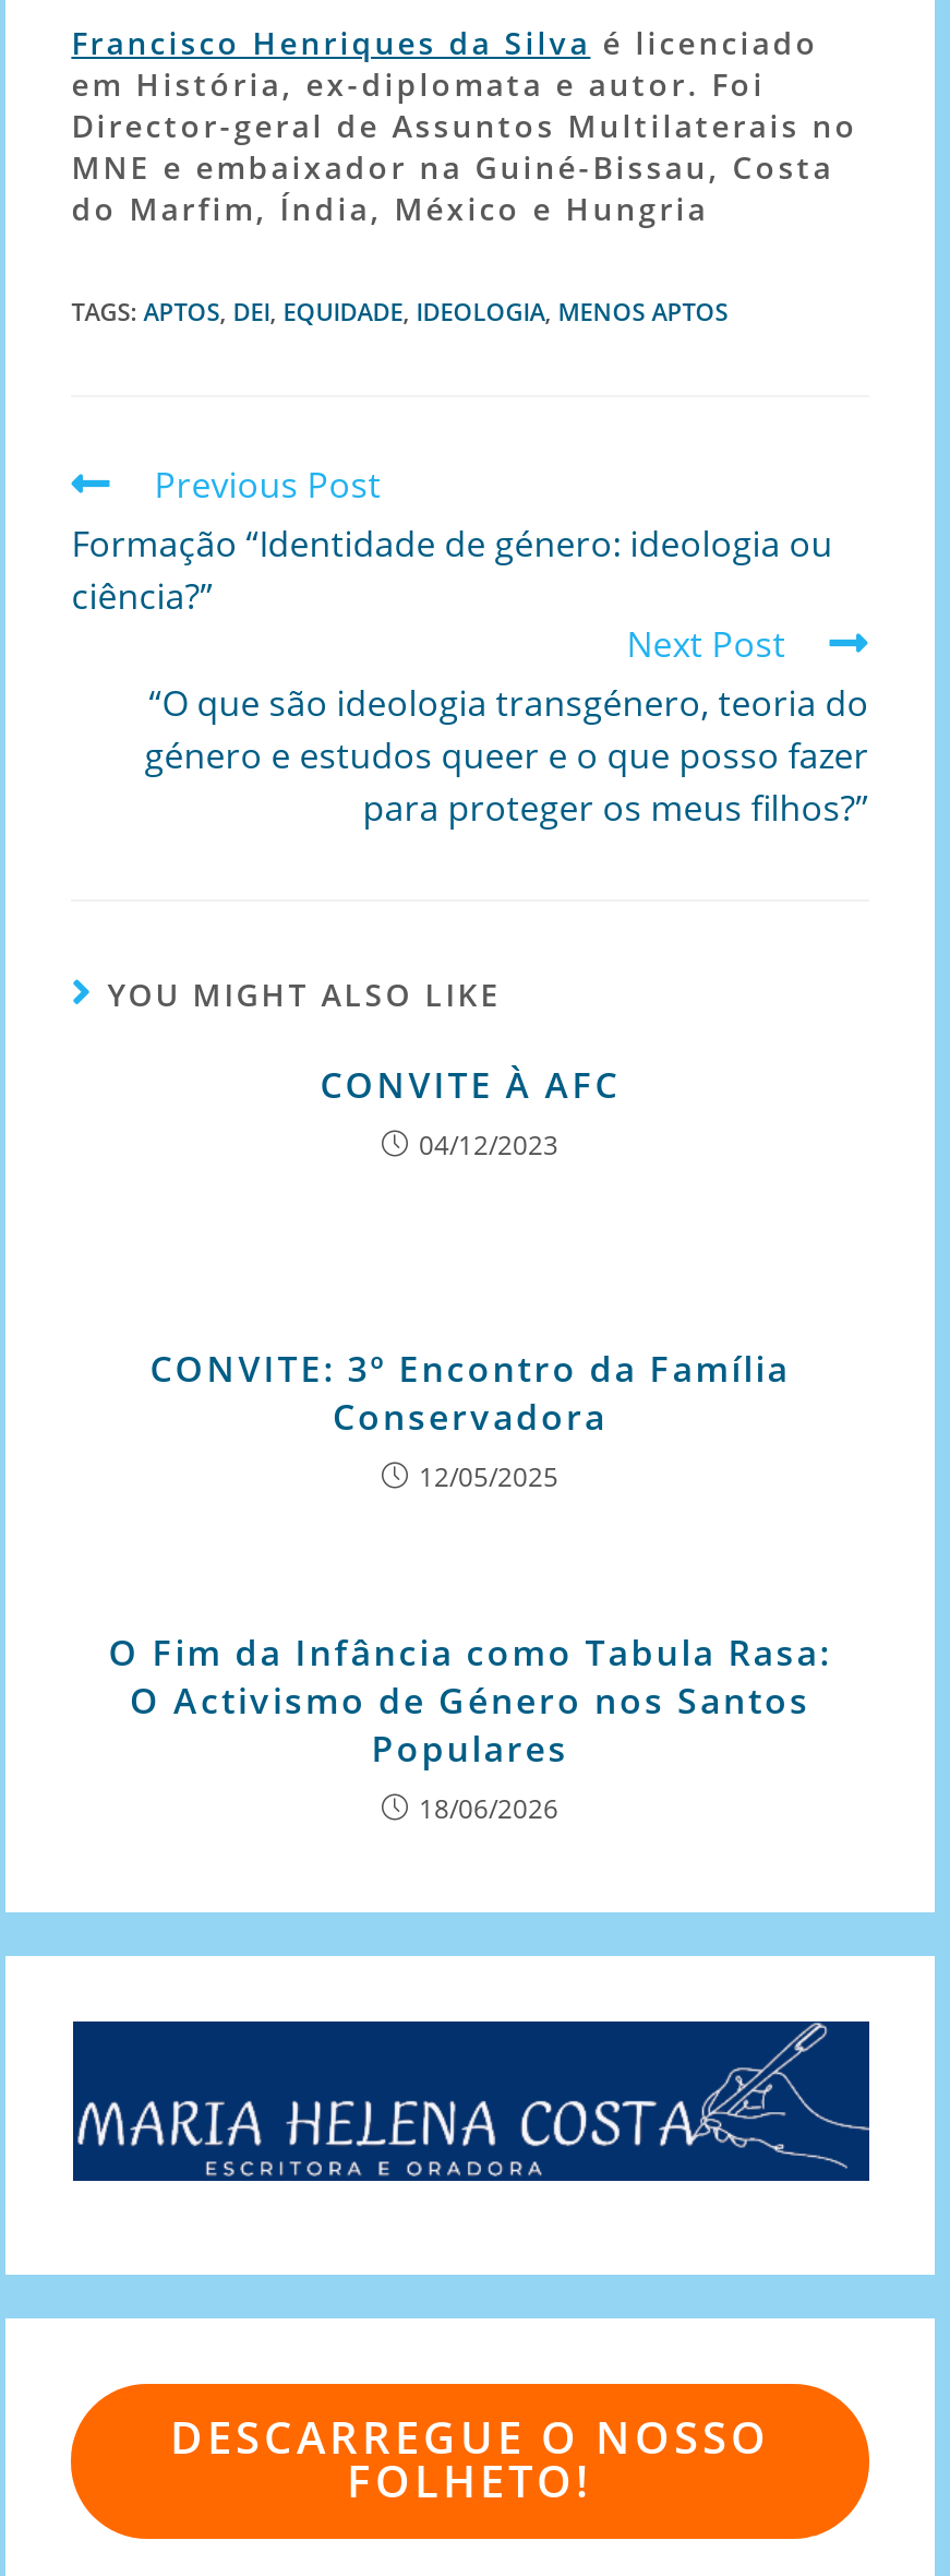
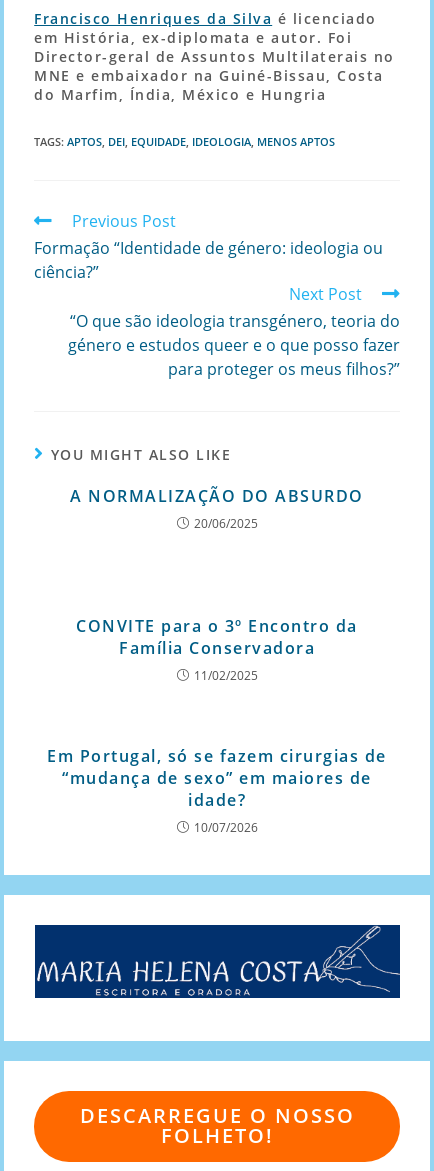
- CONVITE À AFC
- 04/12/2023
+ A NORMALIZAÇÃO DO ABSURDO
+ 20/06/2025

- CONVITE: 3º Encontro da Família
- Conservadora
- 12/05/2025
+ CONVITE para o 3º Encontro da
+ Família Conservadora
+ 11/02/2025

- O Fim da Infância como Tabula Rasa:
- O Activismo de Género nos Santos
- Populares
- 18/06/2026
+ Em Portugal, só se fazem cirurgias de
+ “mudança de sexo” em maiores de
+ idade?
+ 10/07/2026
